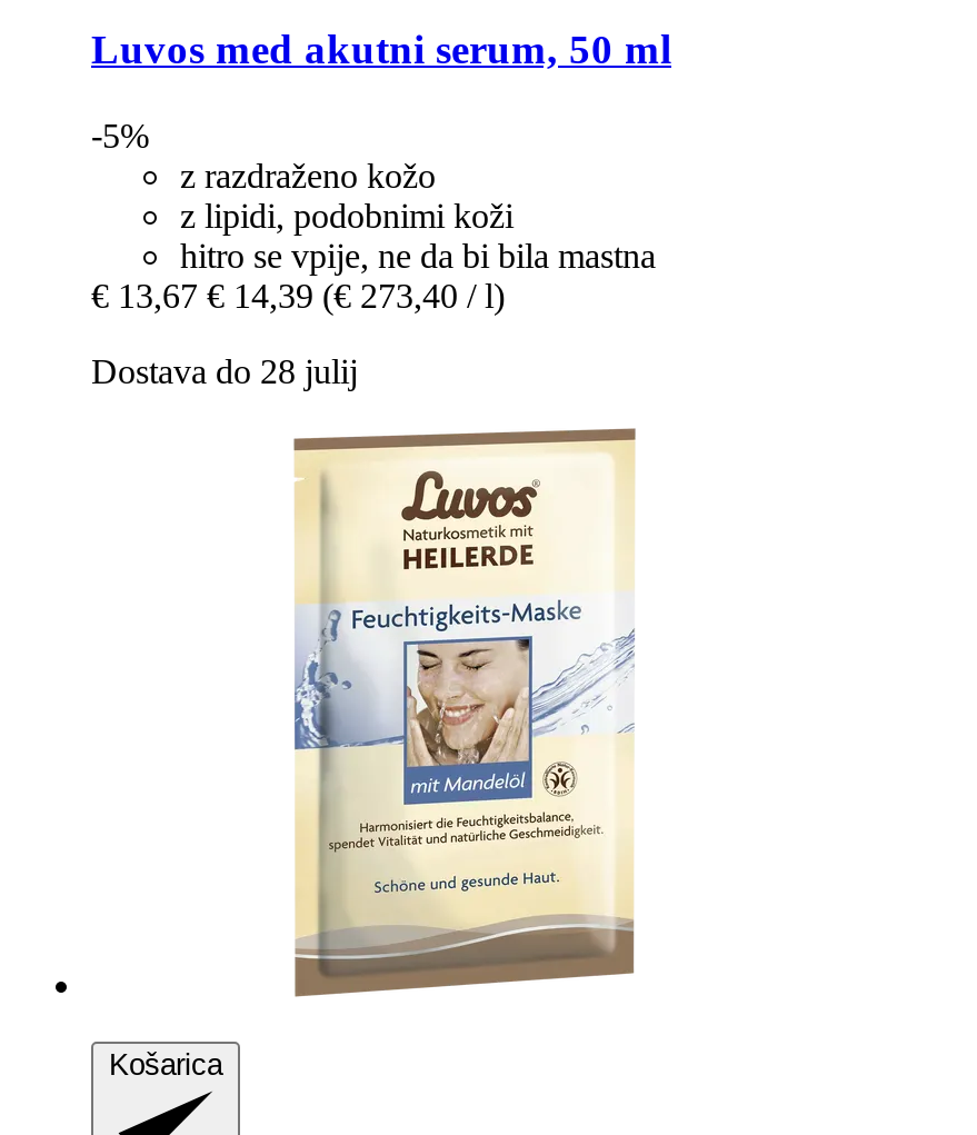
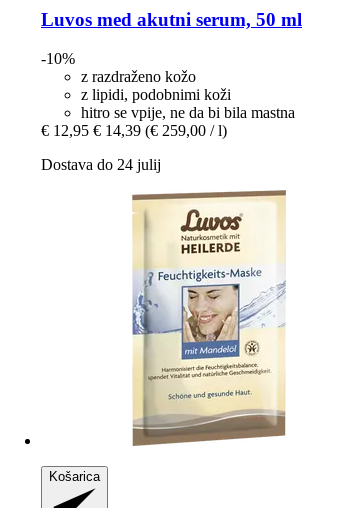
- -5%
+ -10%

- € 13,67 € 14,39 (€ 273,40 / l)
+ € 12,95 € 14,39 (€ 259,00 / l)

- Dostava do 28 julij
+ Dostava do 24 julij
